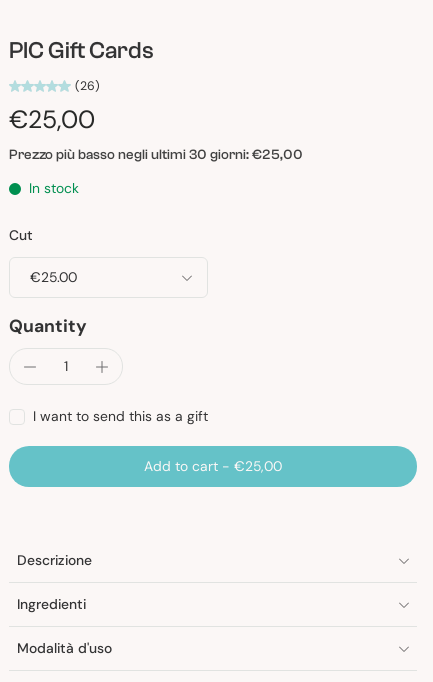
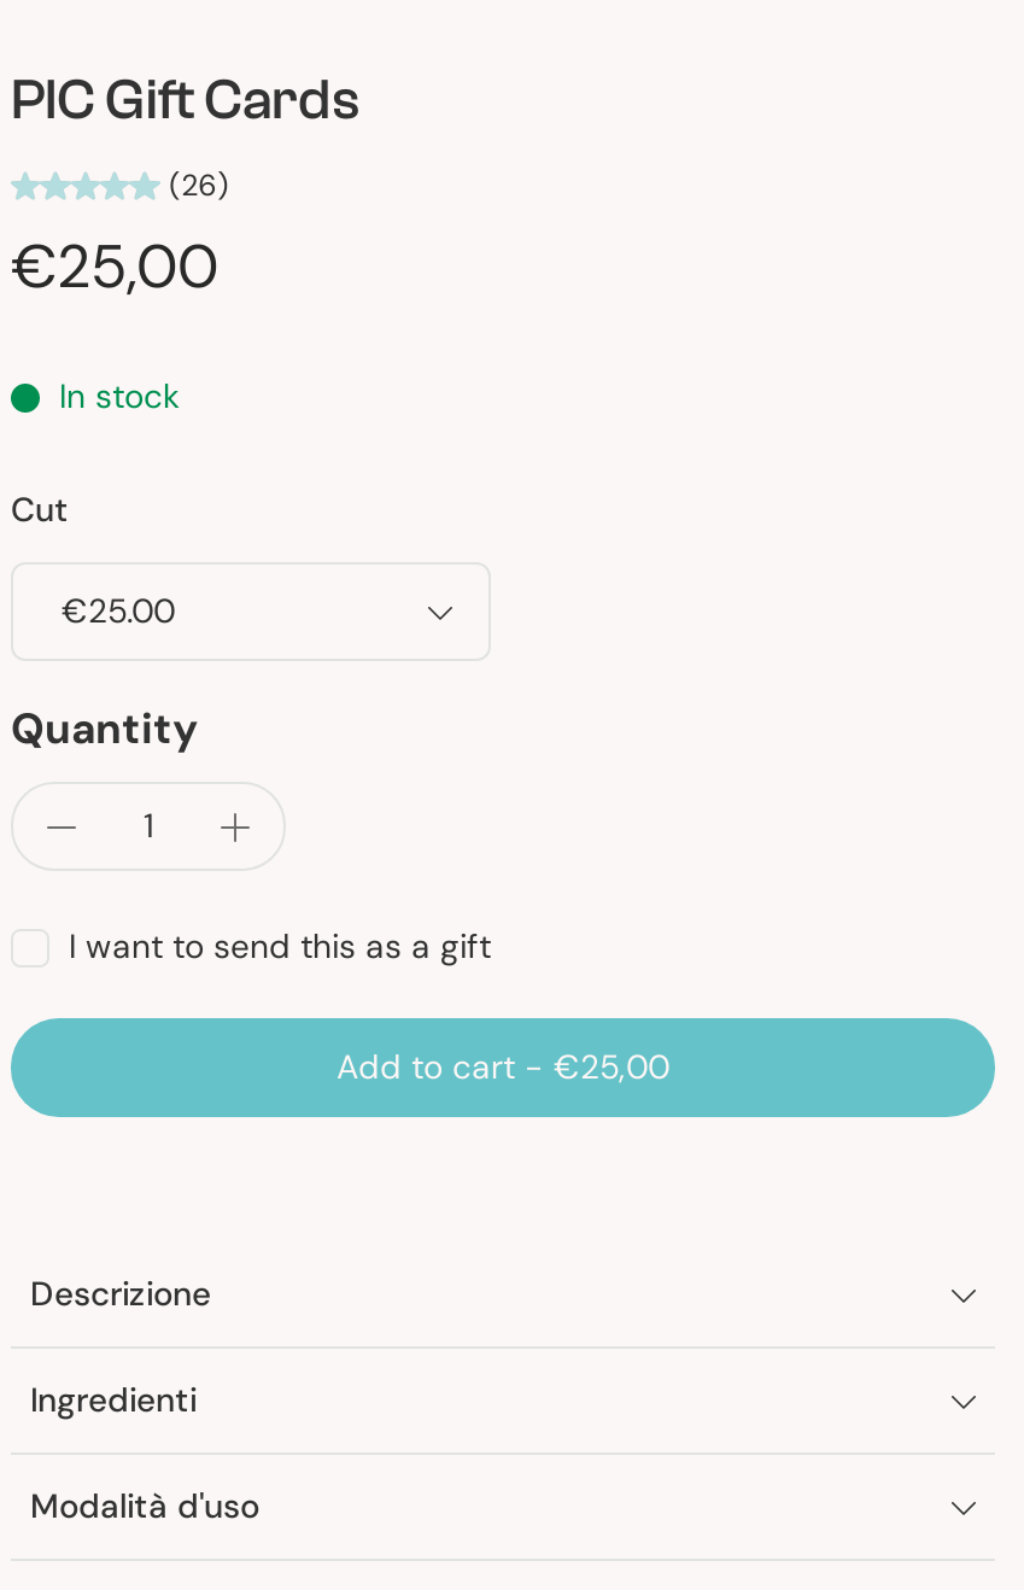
- Prezzo più basso negli ultimi 30 giorni: €25,00
